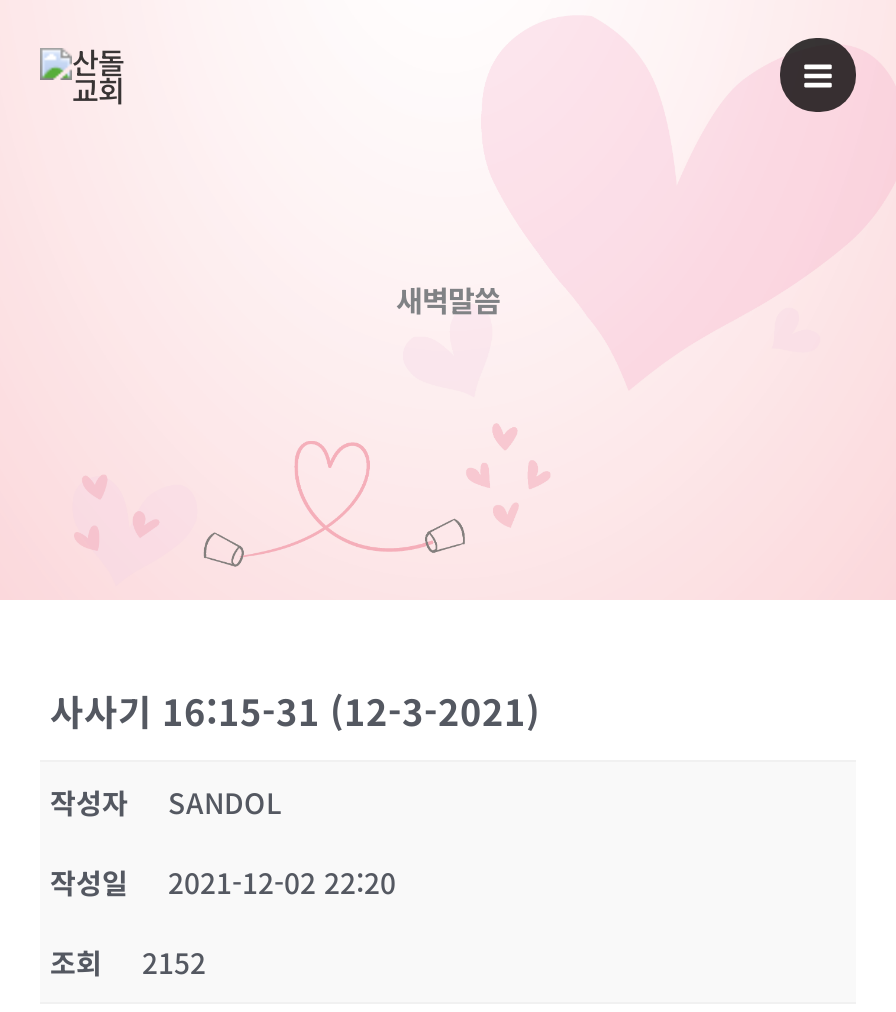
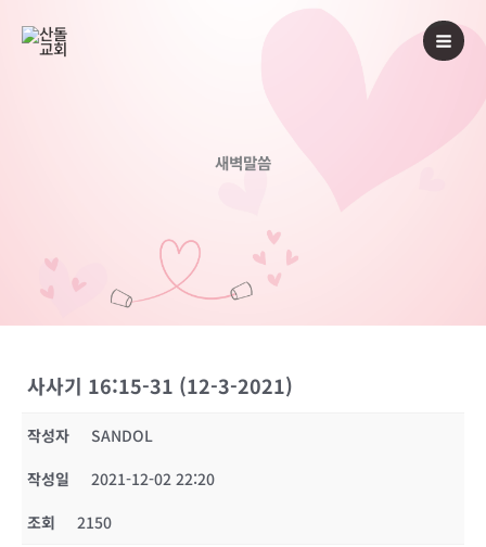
- 조회 2152
+ 조회 2150
